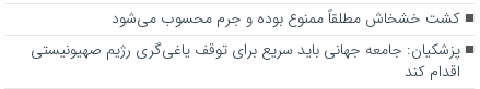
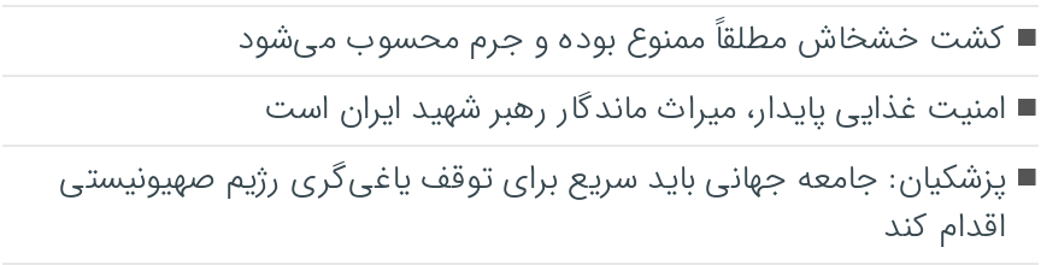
+ امنیت غذایی پایدار، میراث ماندگار رهبر شهید ایران است
